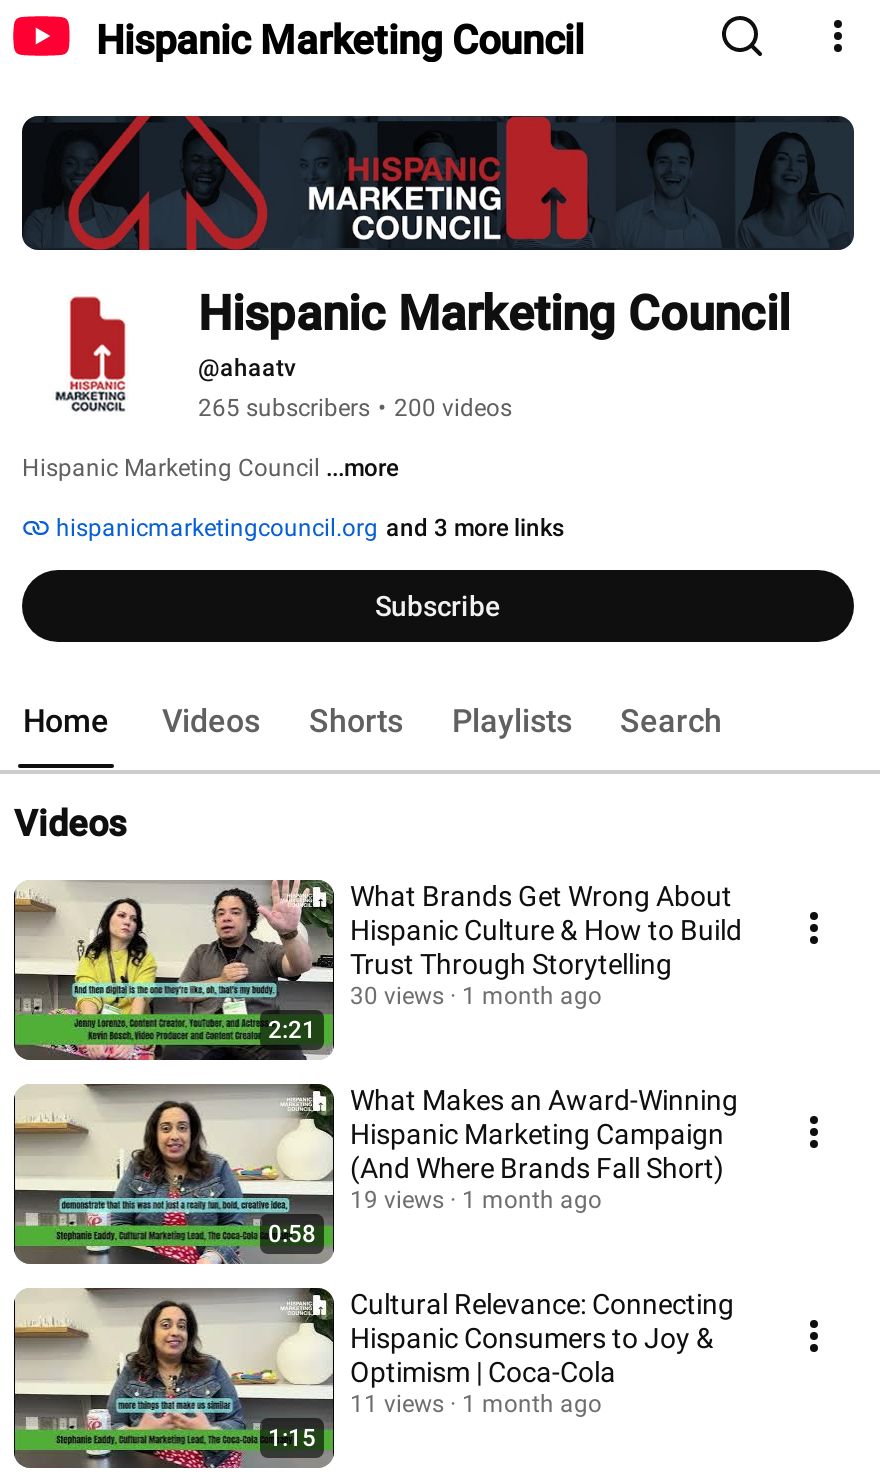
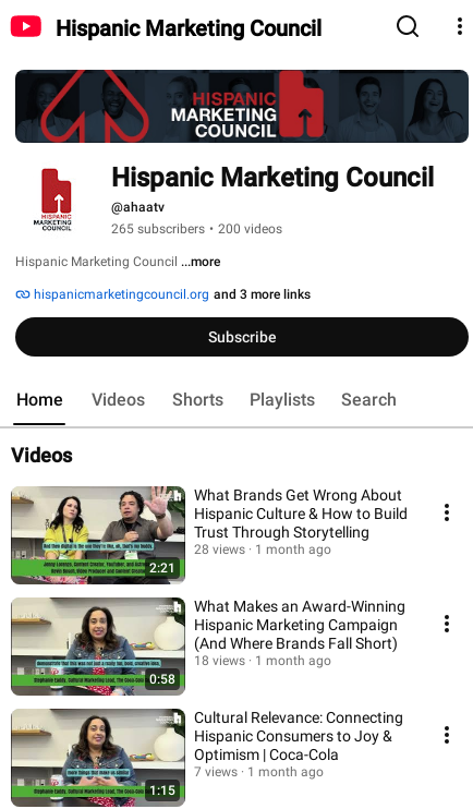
- 30 views 1 month ago
+ 28 views 1 month ago

- 19 views 1 month ago
+ 18 views 1 month ago

- 11 views 1 month ago
+ 7 views 1 month ago
